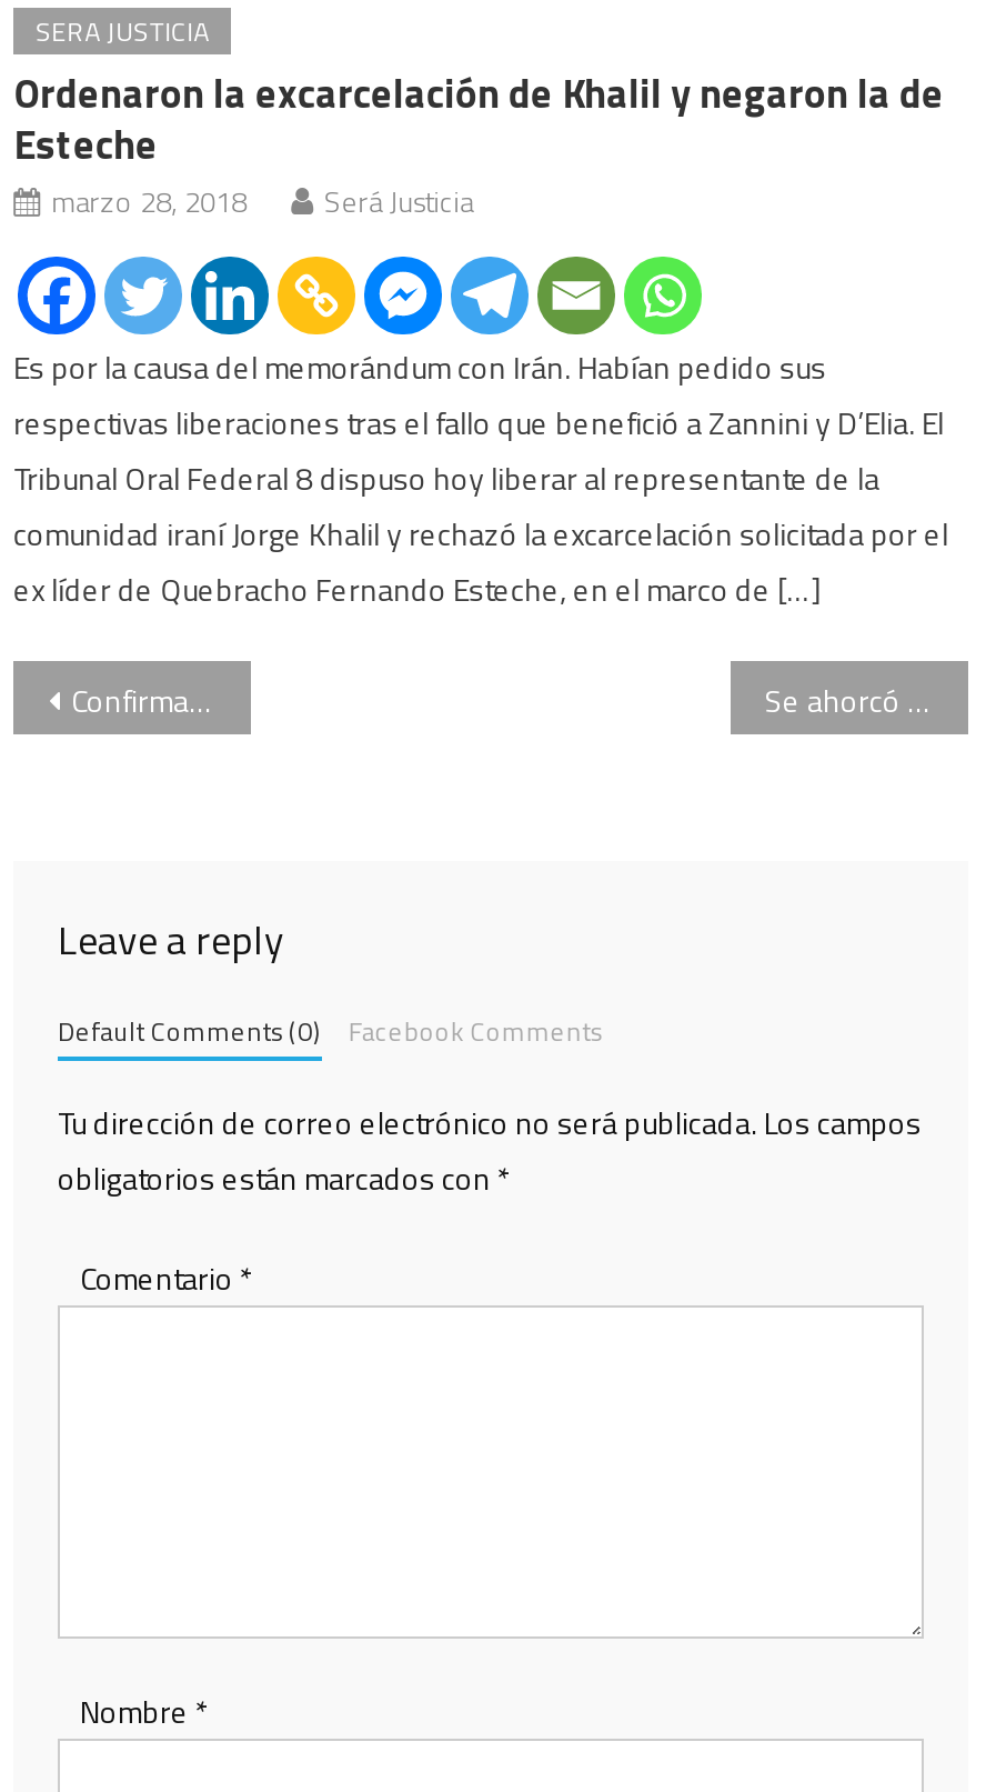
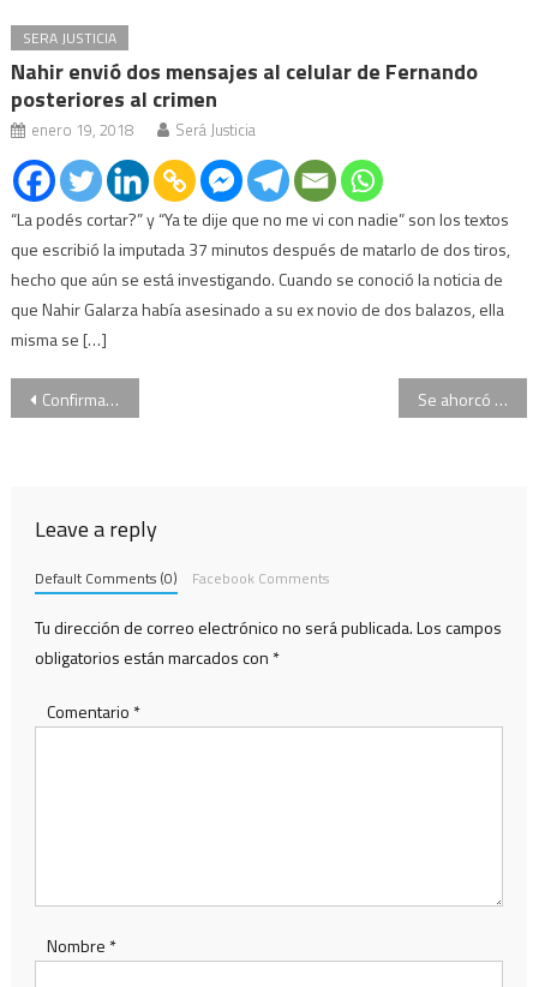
- Ordenaron la excarcelación de Khalil y negaron la de
- Esteche
- marzo 28, 2018
+ Nahir envió dos mensajes al celular de Fernando
+ posteriores al crimen
+ enero 19, 2018

- Es por la causa del memorándum con Irán. Habían pedido sus
- respectivas liberaciones tras el fallo que benefició a Zannini y D’Elia. El
- Tribunal Oral Federal 8 dispuso hoy liberar al representante de la
- comunidad iraní Jorge Khalil y rechazó la excarcelación solicitada por el
- ex líder de Quebracho Fernando Esteche, en el marco de […]
+ “La podés cortar?” y “Ya te dije que no me vi con nadie” son los textos
+ que escribió la imputada 37 minutos después de matarlo de dos tiros,
+ hecho que aún se está investigando. Cuando se conoció la noticia de
+ que Nahir Galarza había asesinado a su ex novio de dos balazos, ella
+ misma se […]
